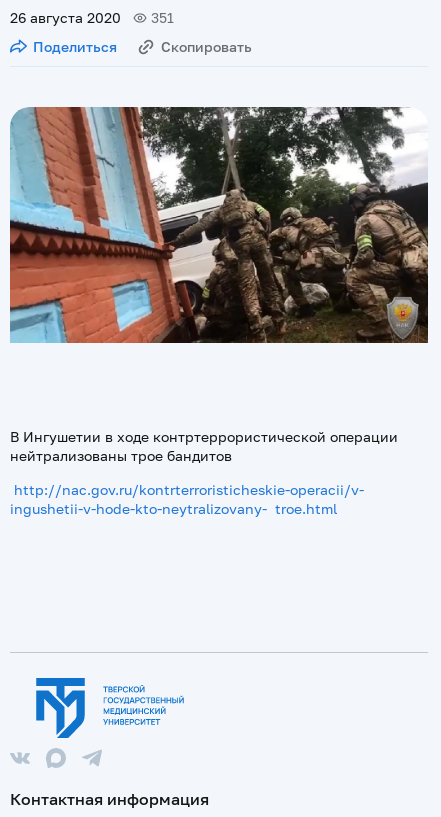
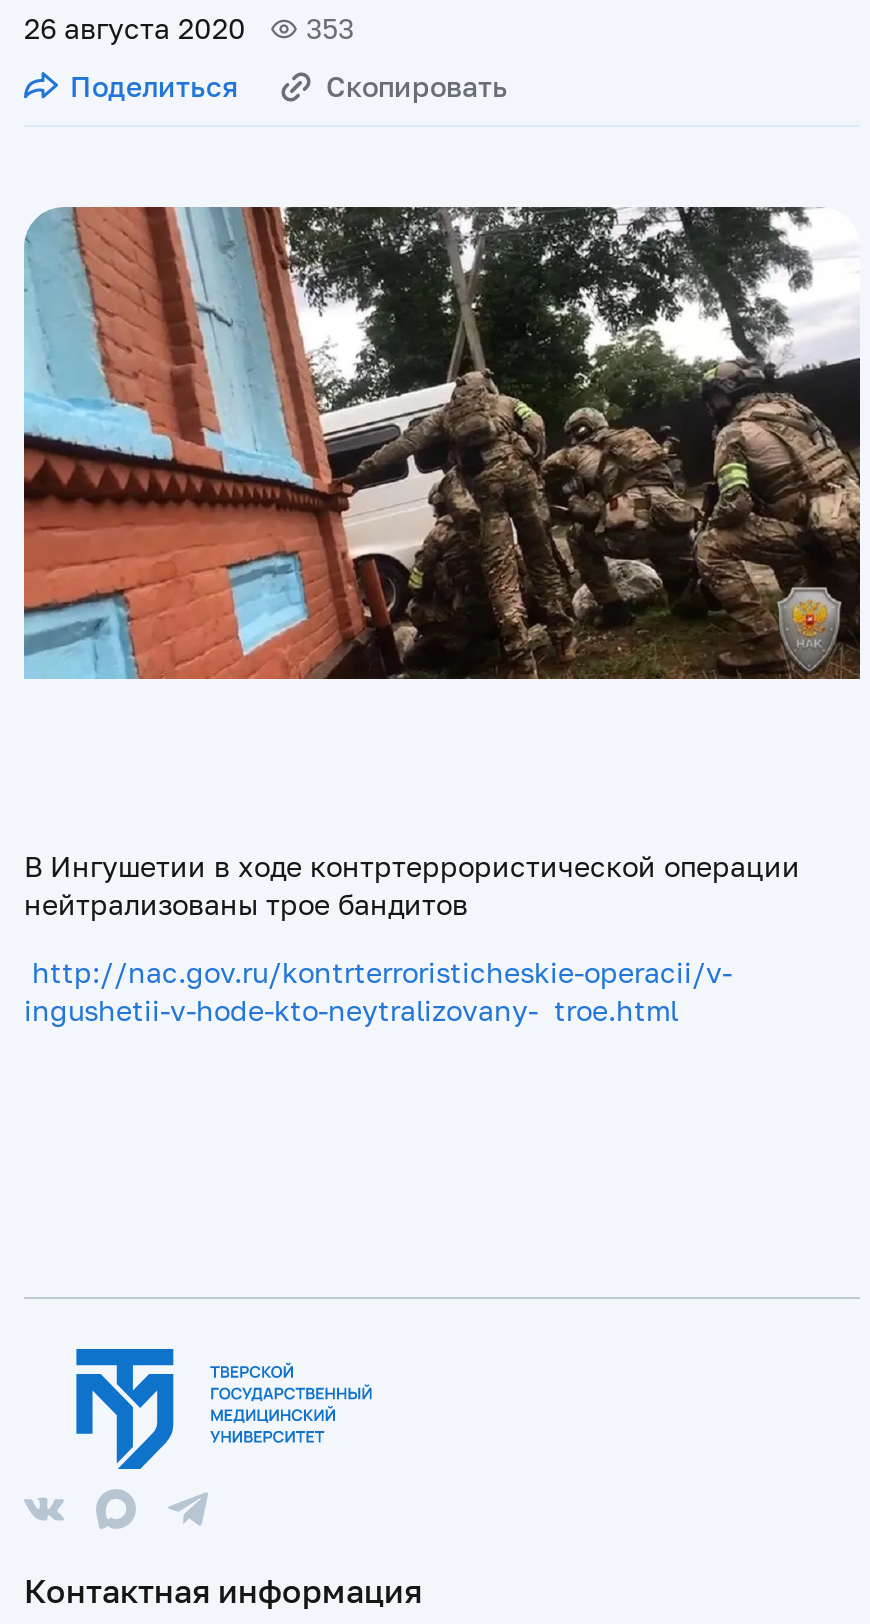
- 26 августа 2020 351
+ 26 августа 2020 353
